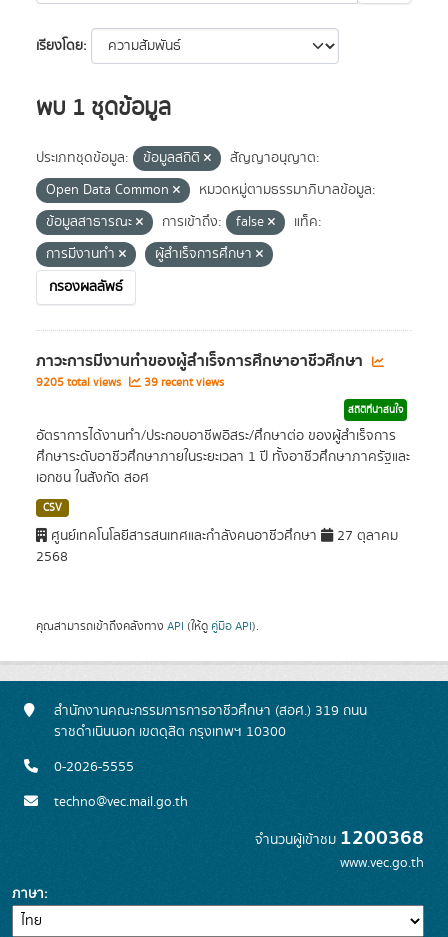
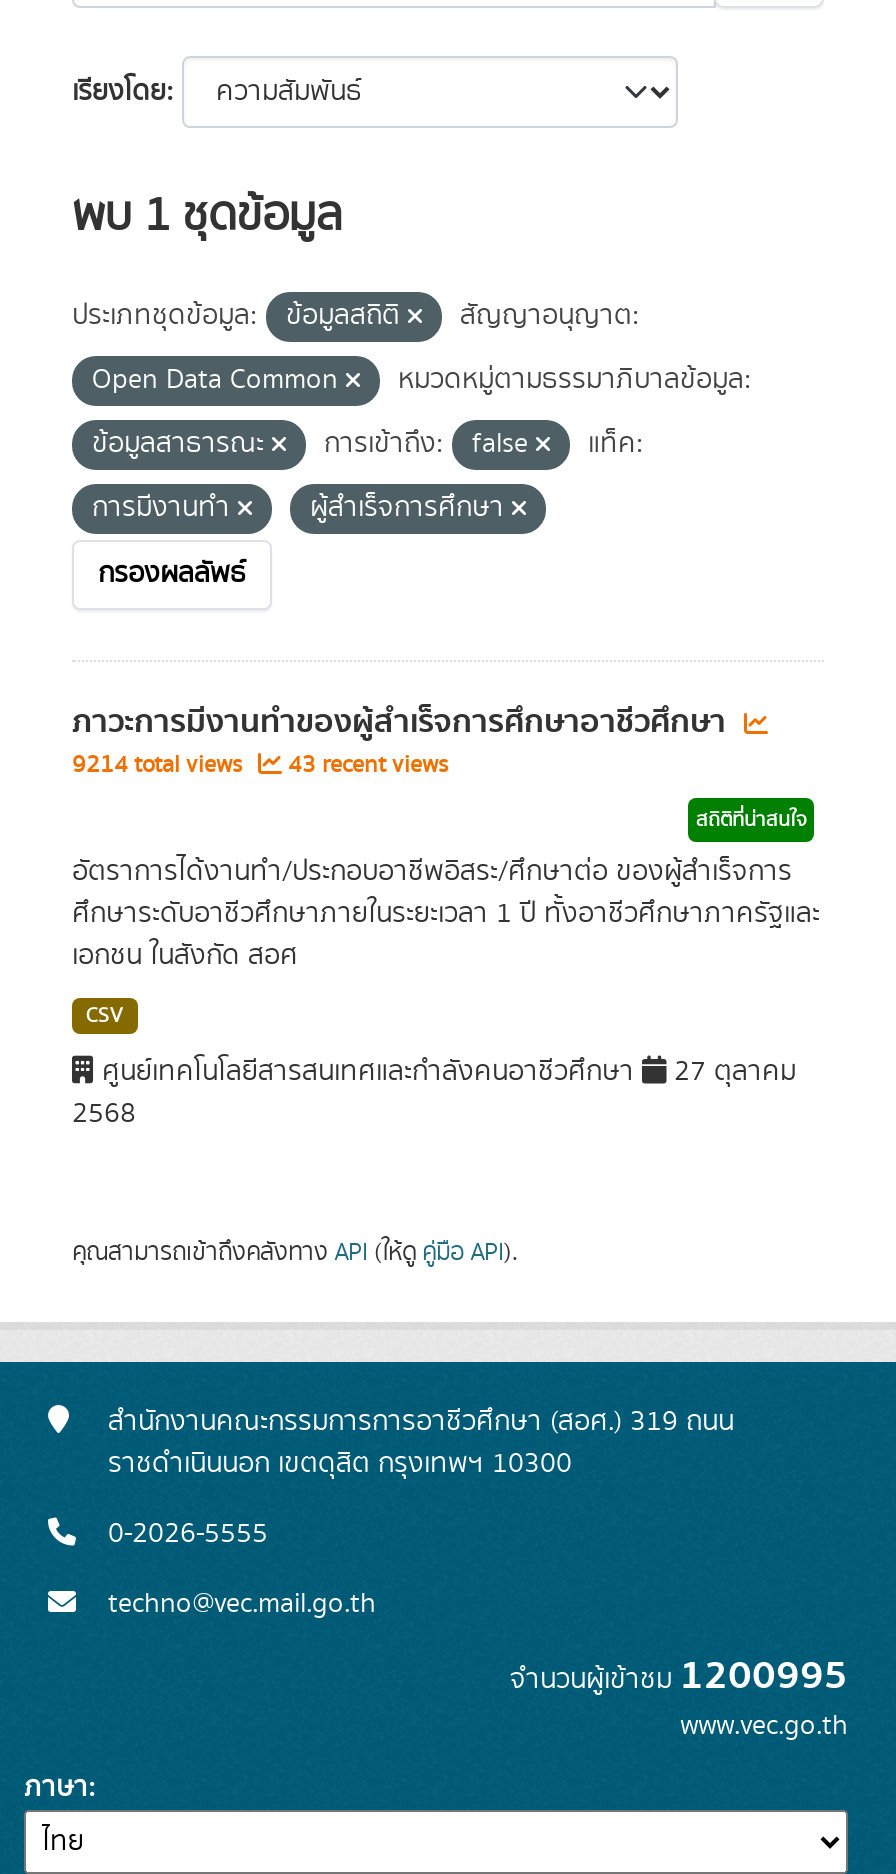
- 9205 total views
+ 9214 total views

- 39 recent views
+ 43 recent views

- จำนวนผู้เข้าชม1200368
+ จำนวนผู้เข้าชม1200995
